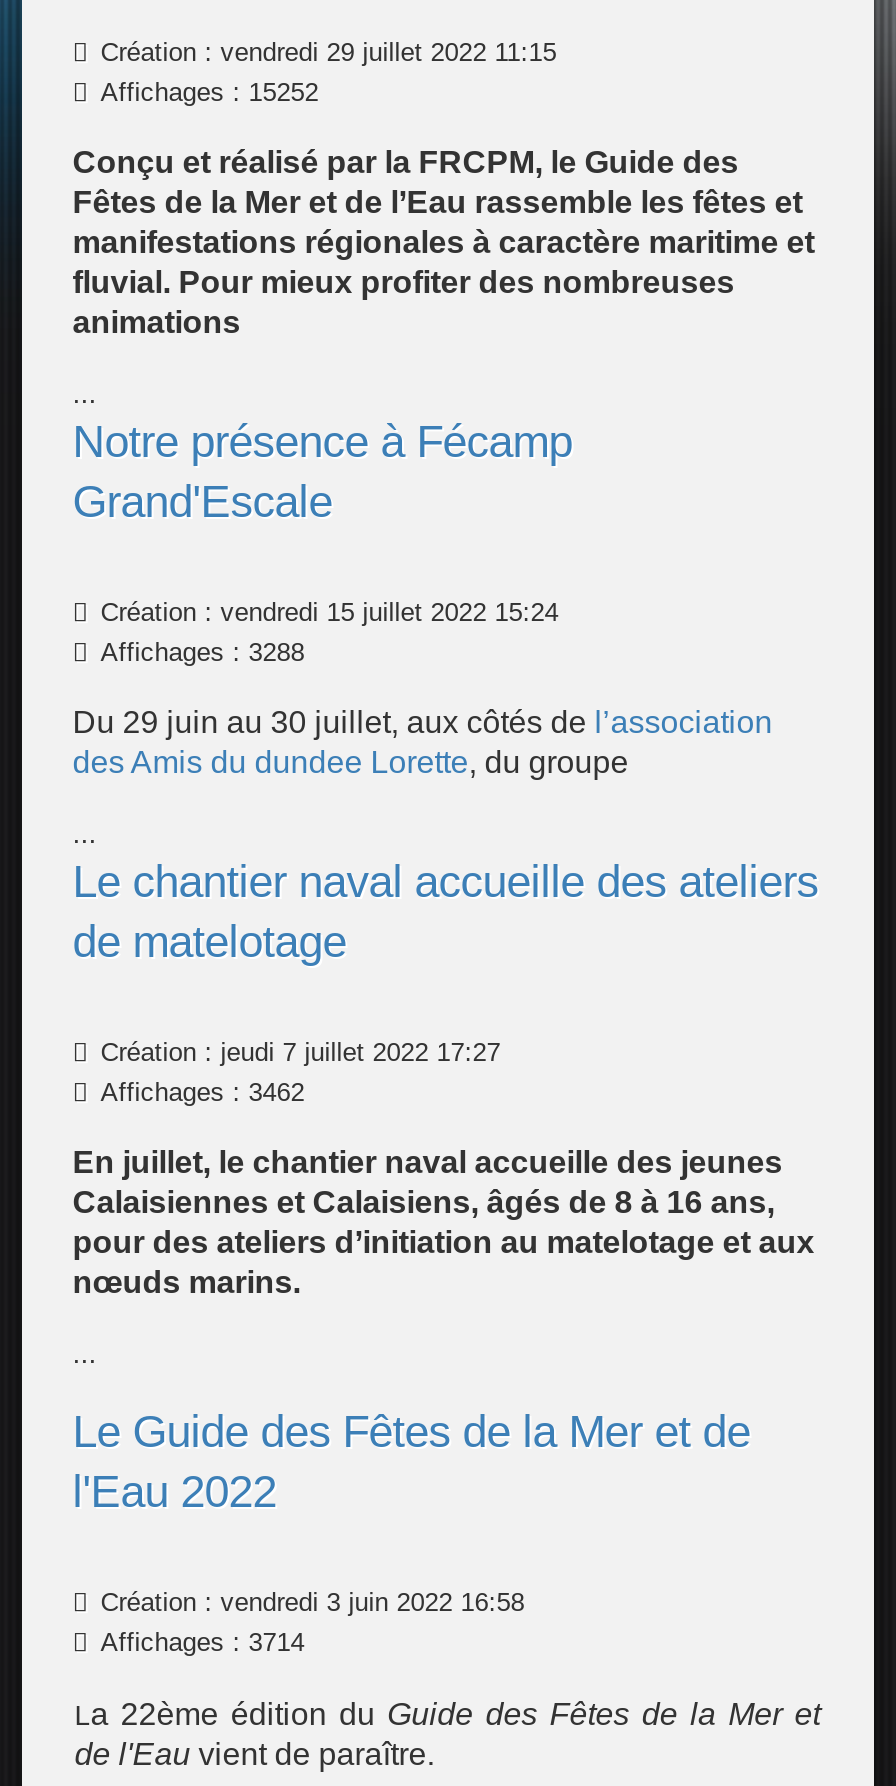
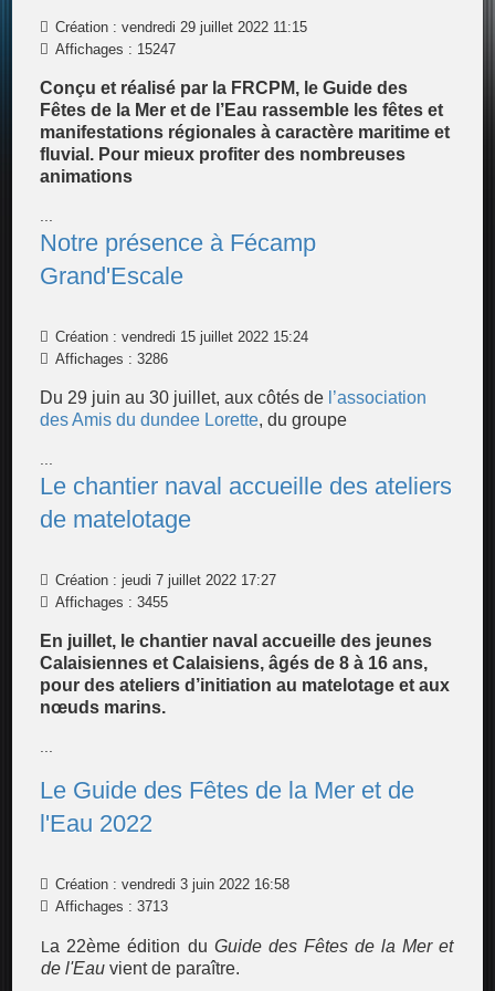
- Affichages : 15252
+ Affichages : 15247

- Affichages : 3288
+ Affichages : 3286

- Affichages : 3462
+ Affichages : 3455

- Affichages : 3714
+ Affichages : 3713
